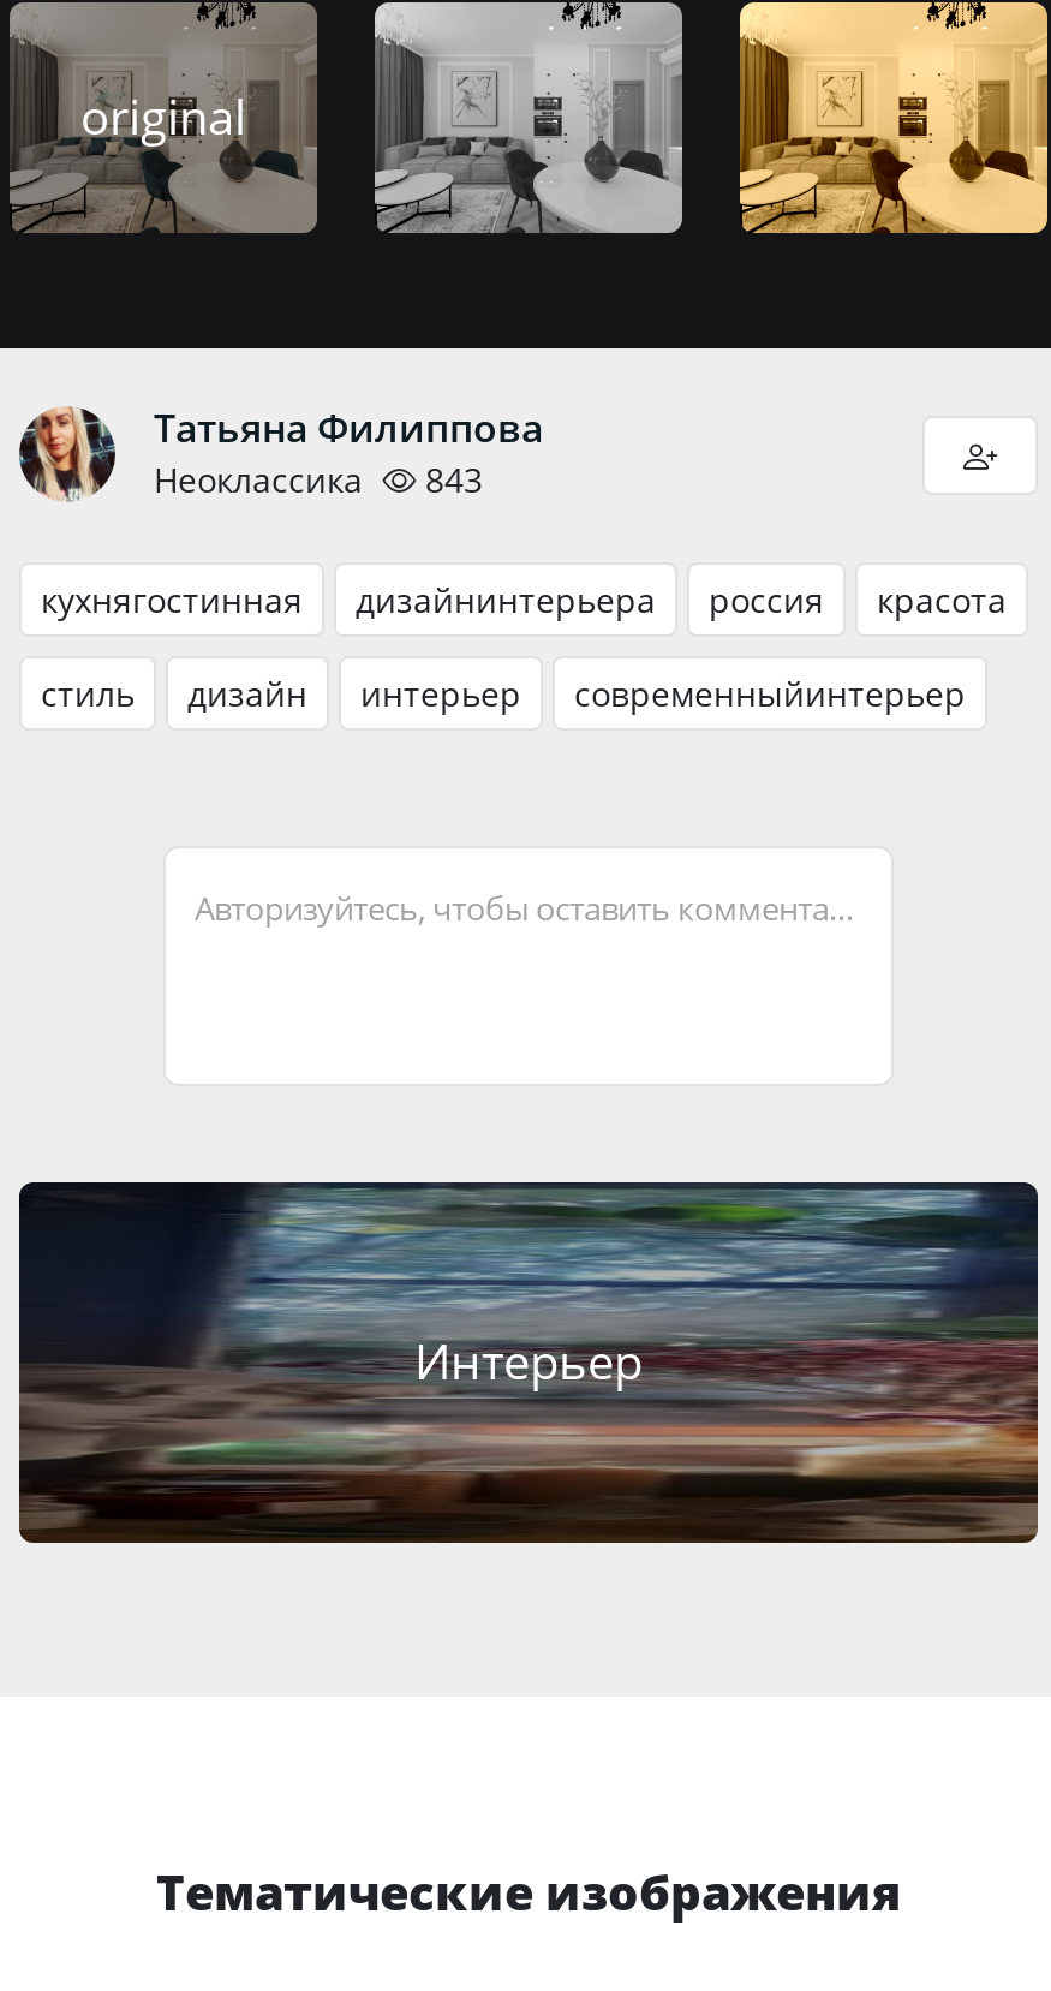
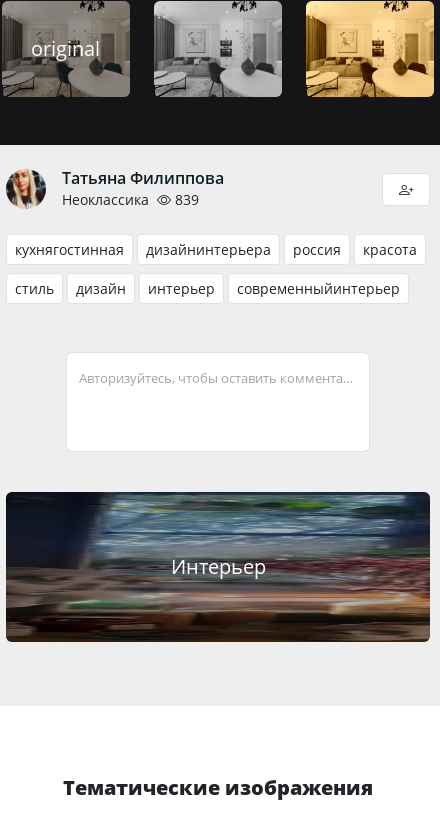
- Неоклассика 843
+ Неоклассика 839
